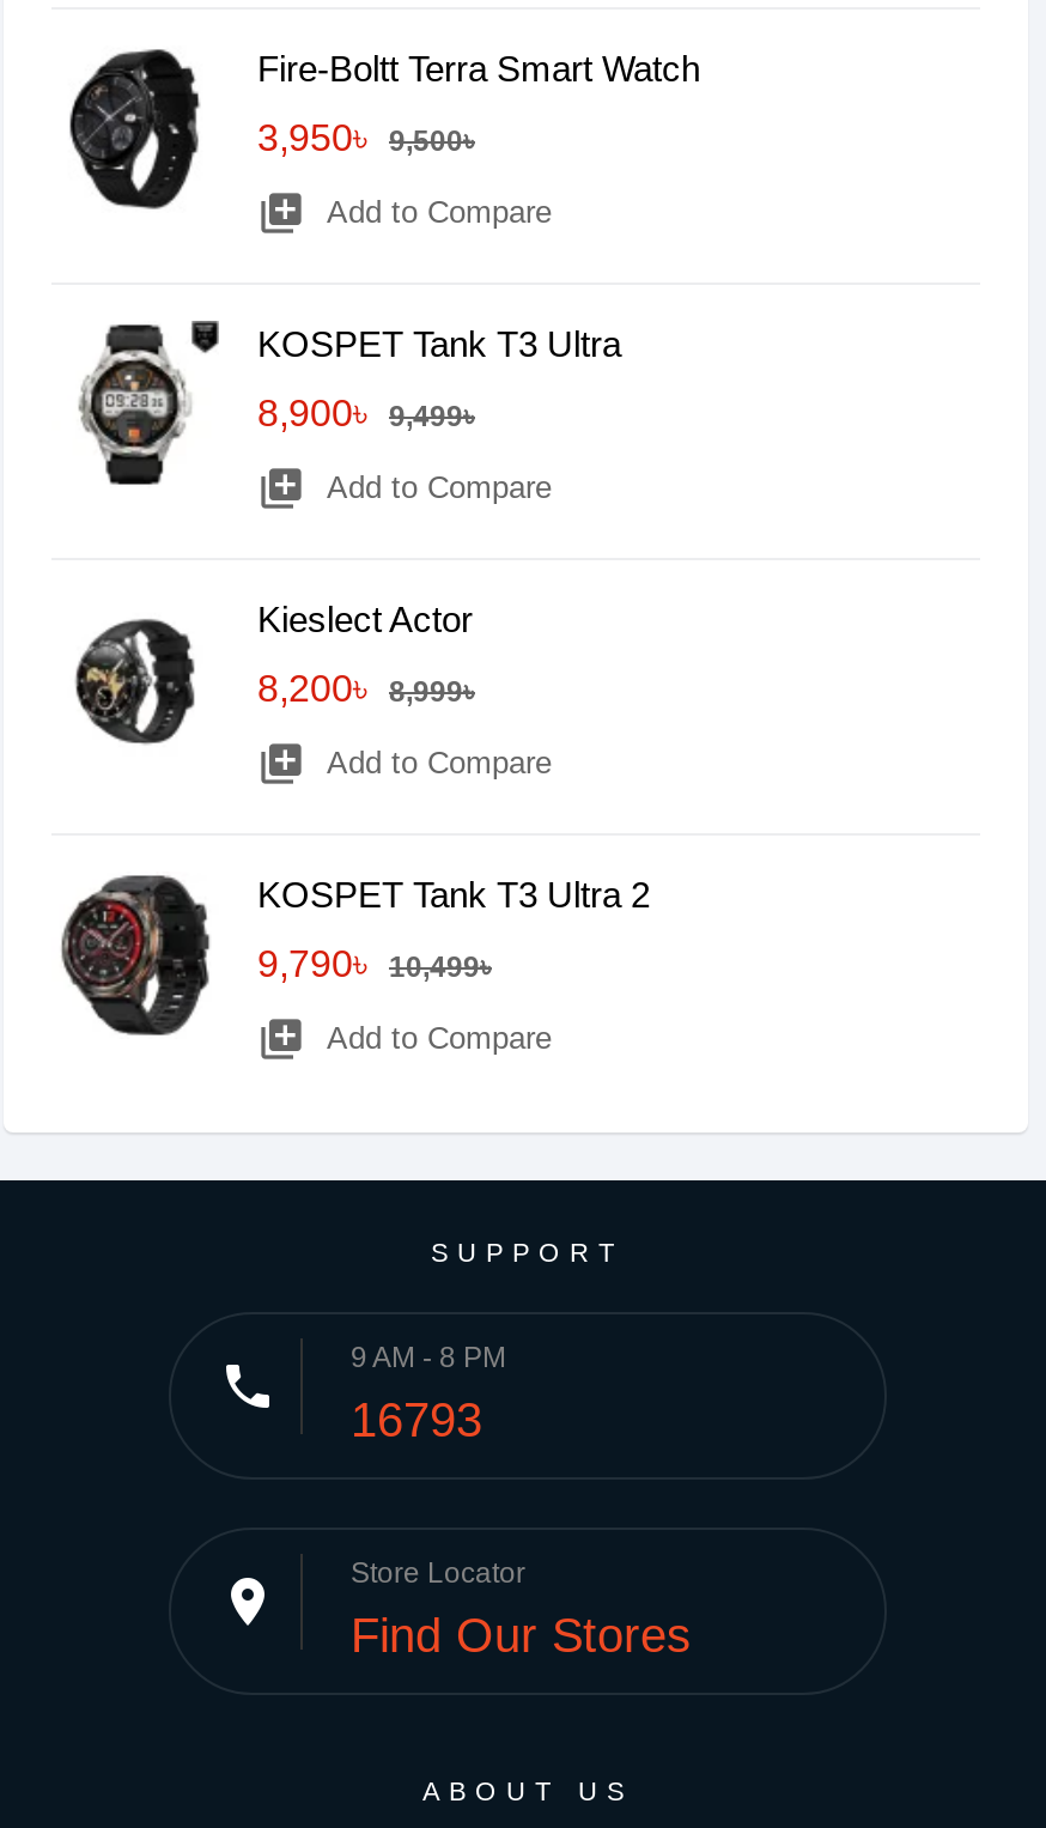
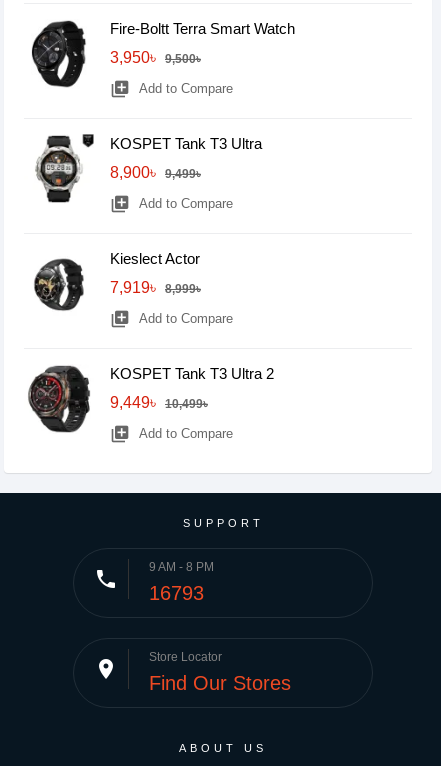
- 8,200৳ 8,999৳
+ 7,919৳ 8,999৳

- 9,790৳ 10,499৳
+ 9,449৳ 10,499৳
